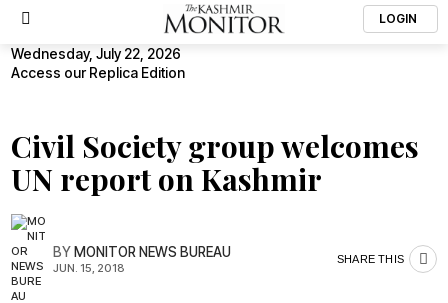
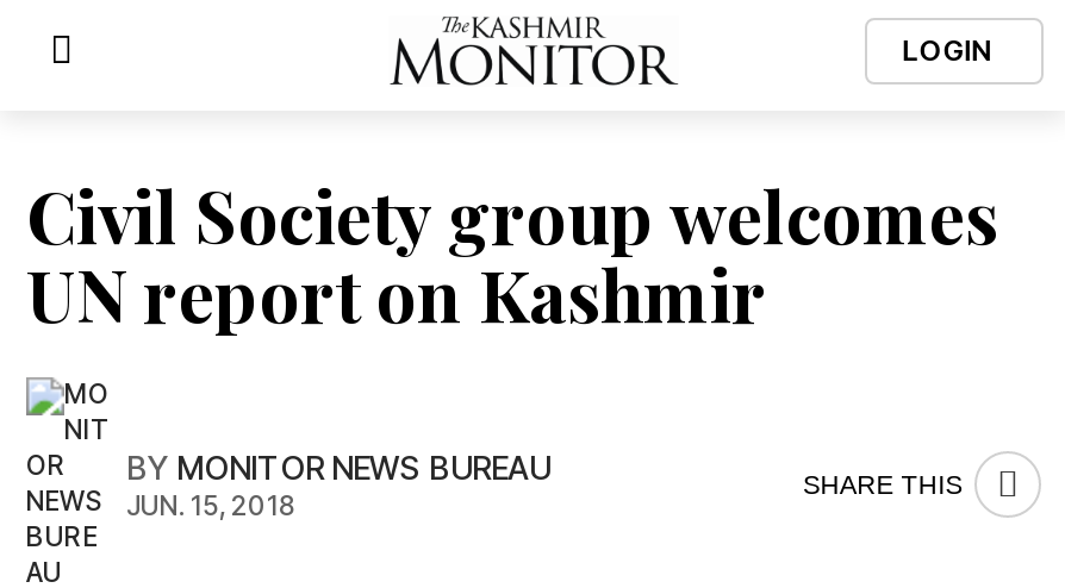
- Wednesday, July 22, 2026
- Access our Replica Edition
